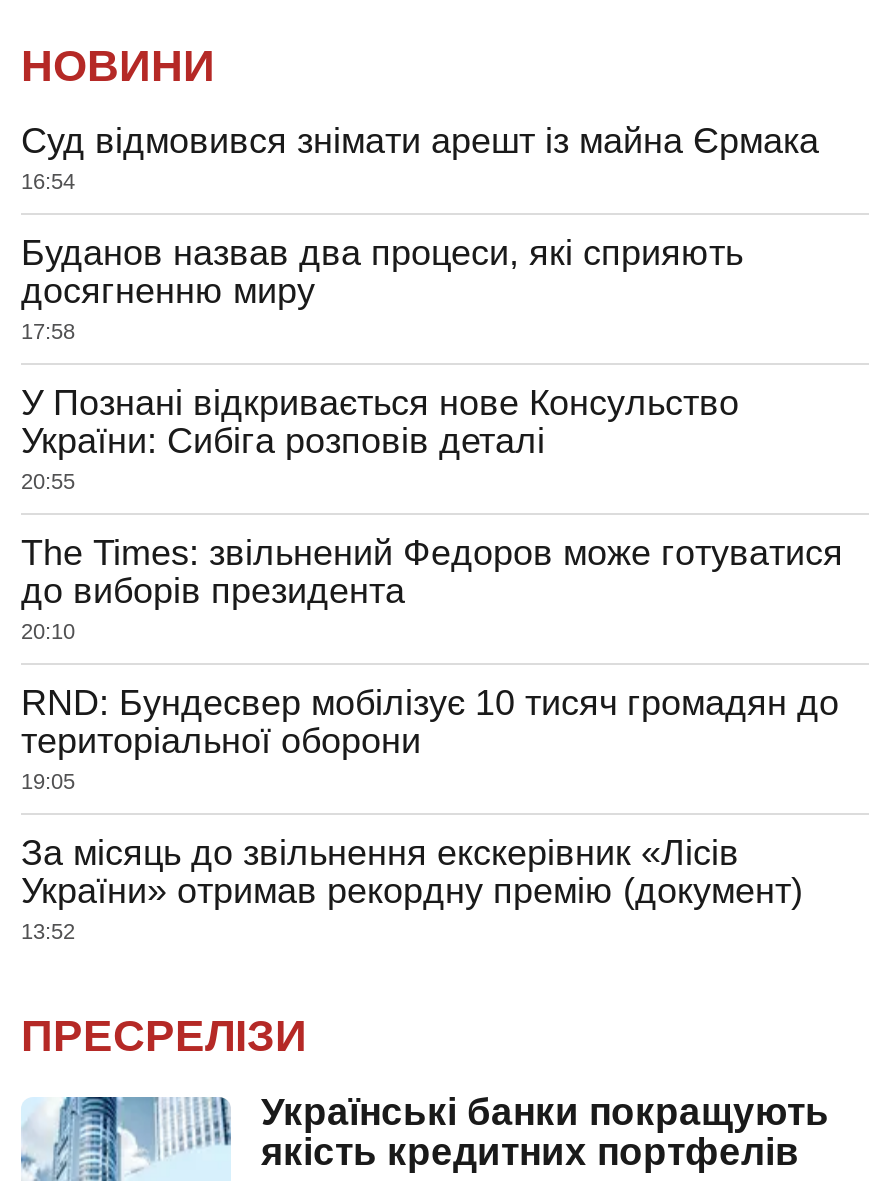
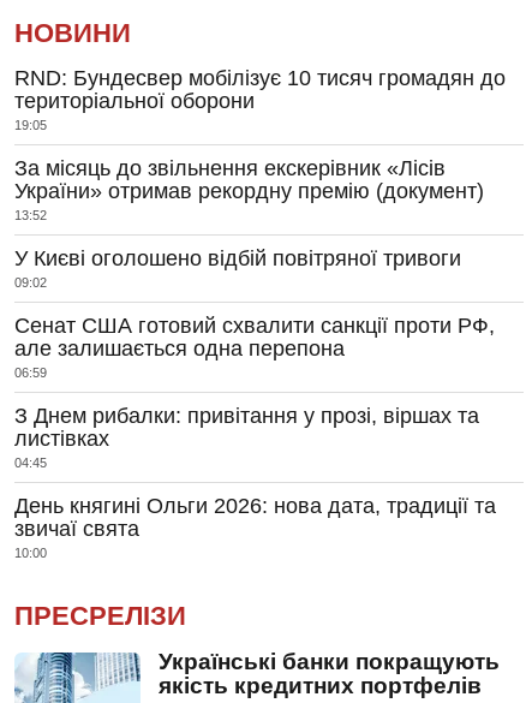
- Суд відмовився знімати арешт із майна Єрмака
- 16:54
- Буданов назвав два процеси, які сприяють
- досягненню миру
- 17:58
- У Познані відкривається нове Консульство
- України: Сибіга розповів деталі
- 20:55
- The Times: звільнений Федоров може готуватися
- до виборів президента
- 20:10

moved up: RND: Бундесвер мобілізує 10 тисяч громадян до | територіальної оборони | 19:05 | За місяць до звільнення екскерівник «Лісів | України» отримав рекордну премію (документ) | 13:52

+ У Києві оголошено відбій повітряної тривоги
+ 09:02
+ Сенат США готовий схвалити санкції проти РФ,
+ але залишається одна перепона
+ 06:59
+ З Днем рибалки: привітання у прозі, віршах та
+ листівках
+ 04:45
+ День княгині Ольги 2026: нова дата, традиції та
+ звичаї свята
+ 10:00
